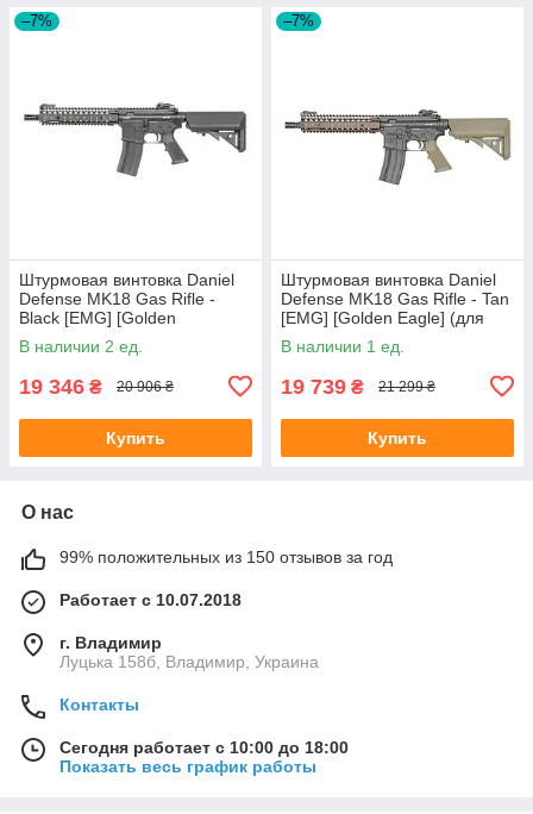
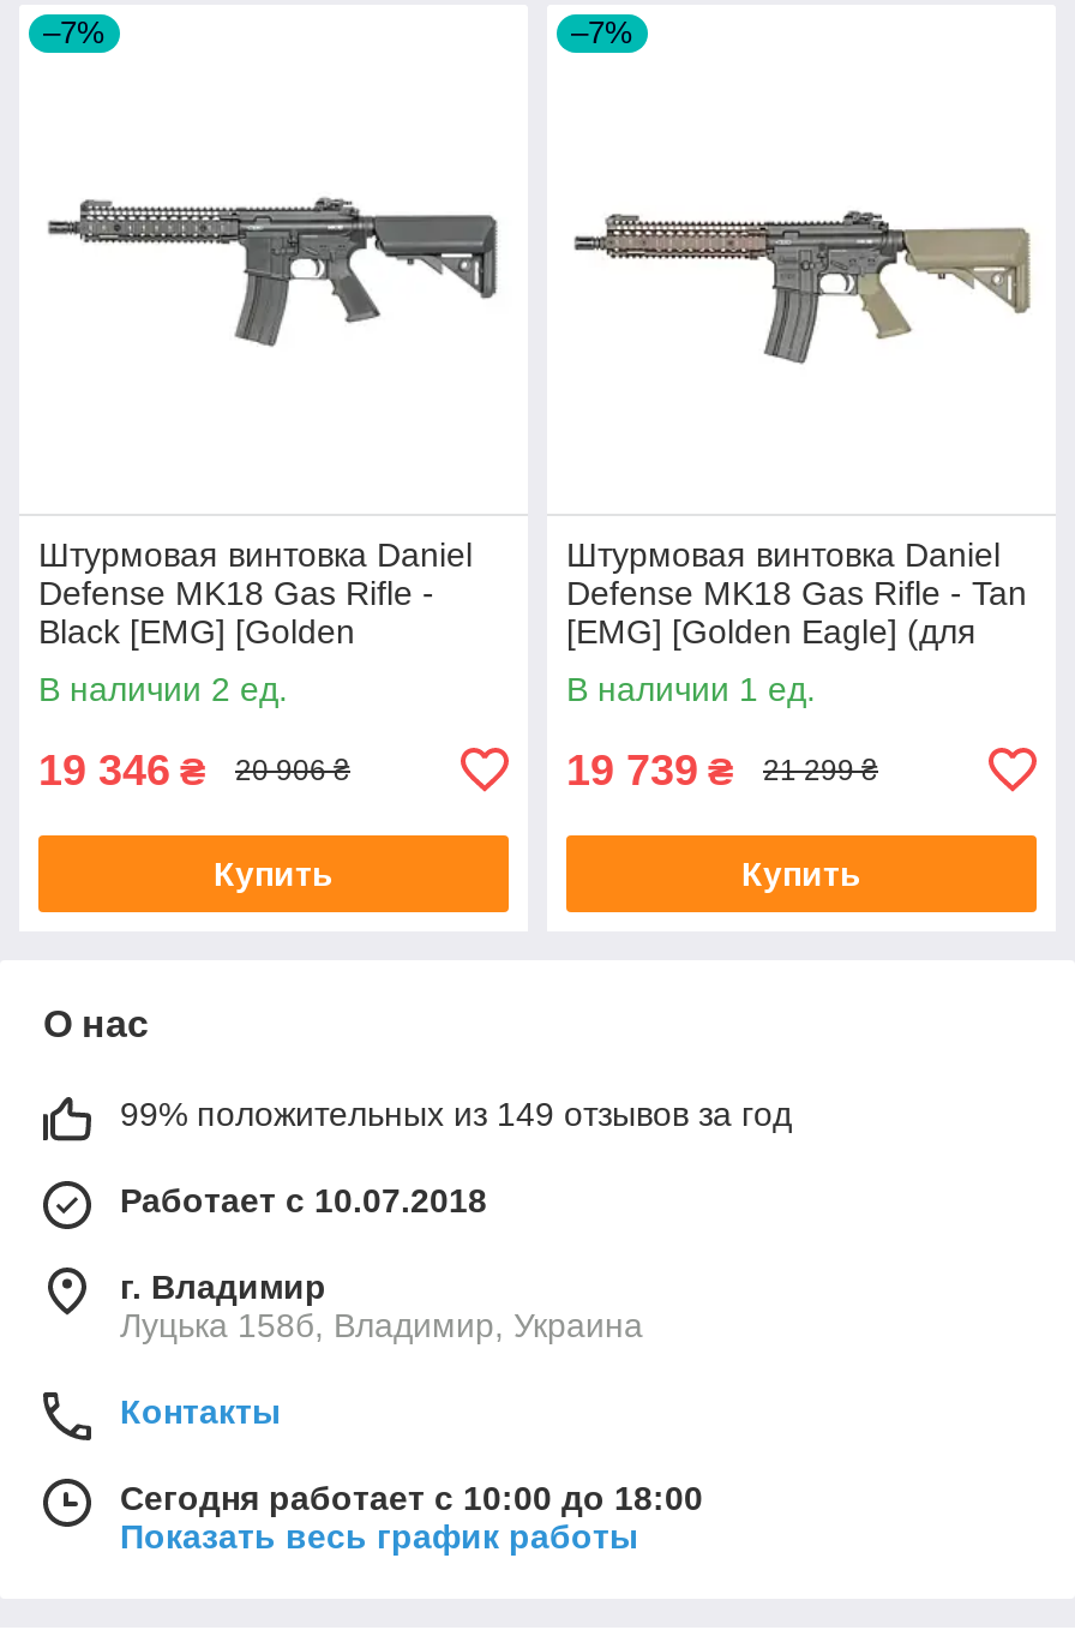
- 99% положительных из 150 отзывов за год
+ 99% положительных из 149 отзывов за год
